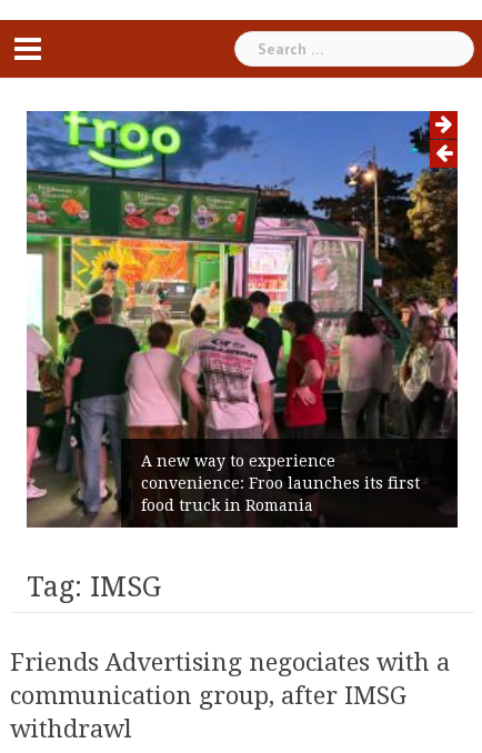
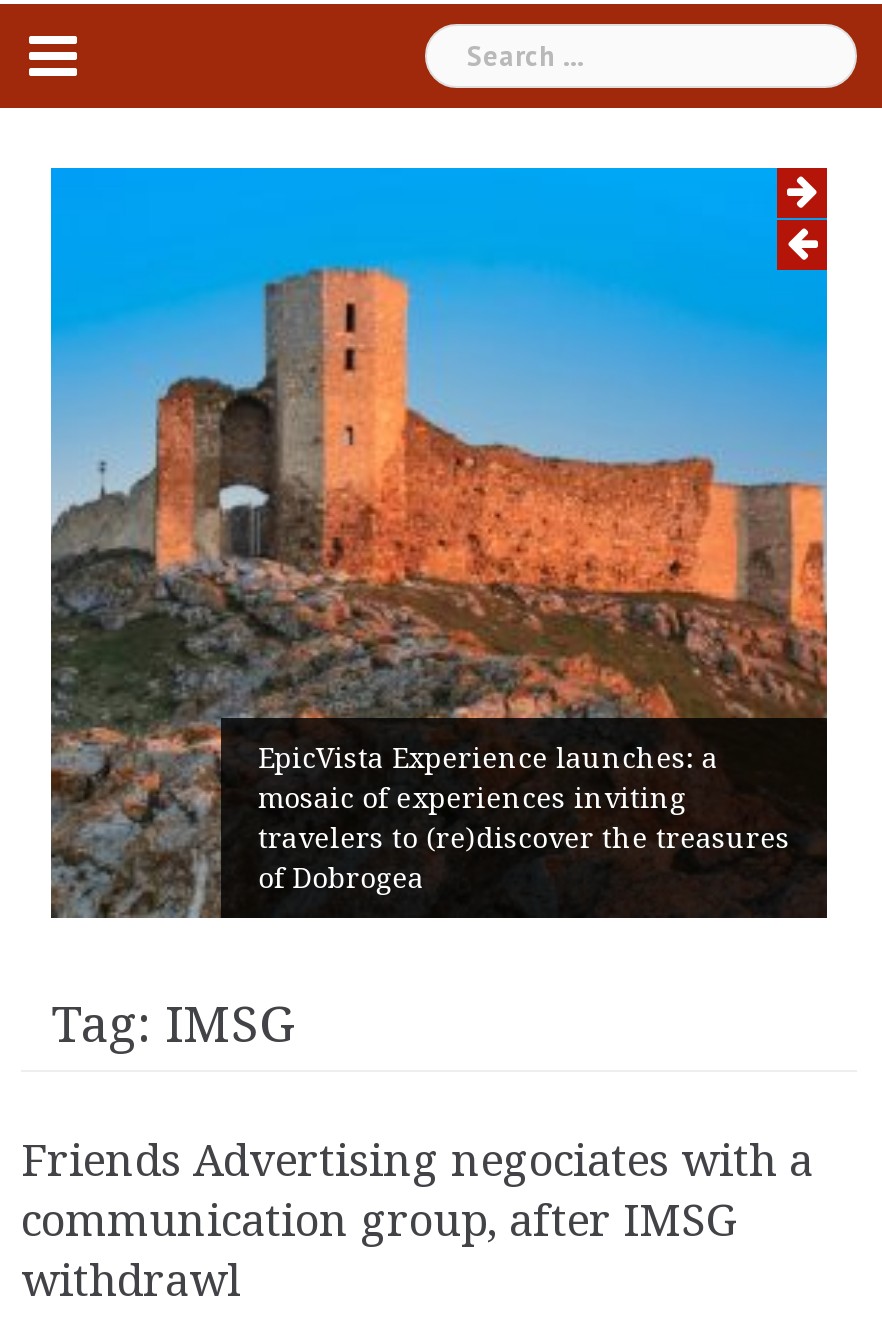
- [image]
- A new way to experience
- convenience: Froo launches its first
- food truck in Romania
+ [image]
+ EpicVista Experience launches: a
+ mosaic of experiences inviting
+ travelers to (re)discover the treasures
+ of Dobrogea
